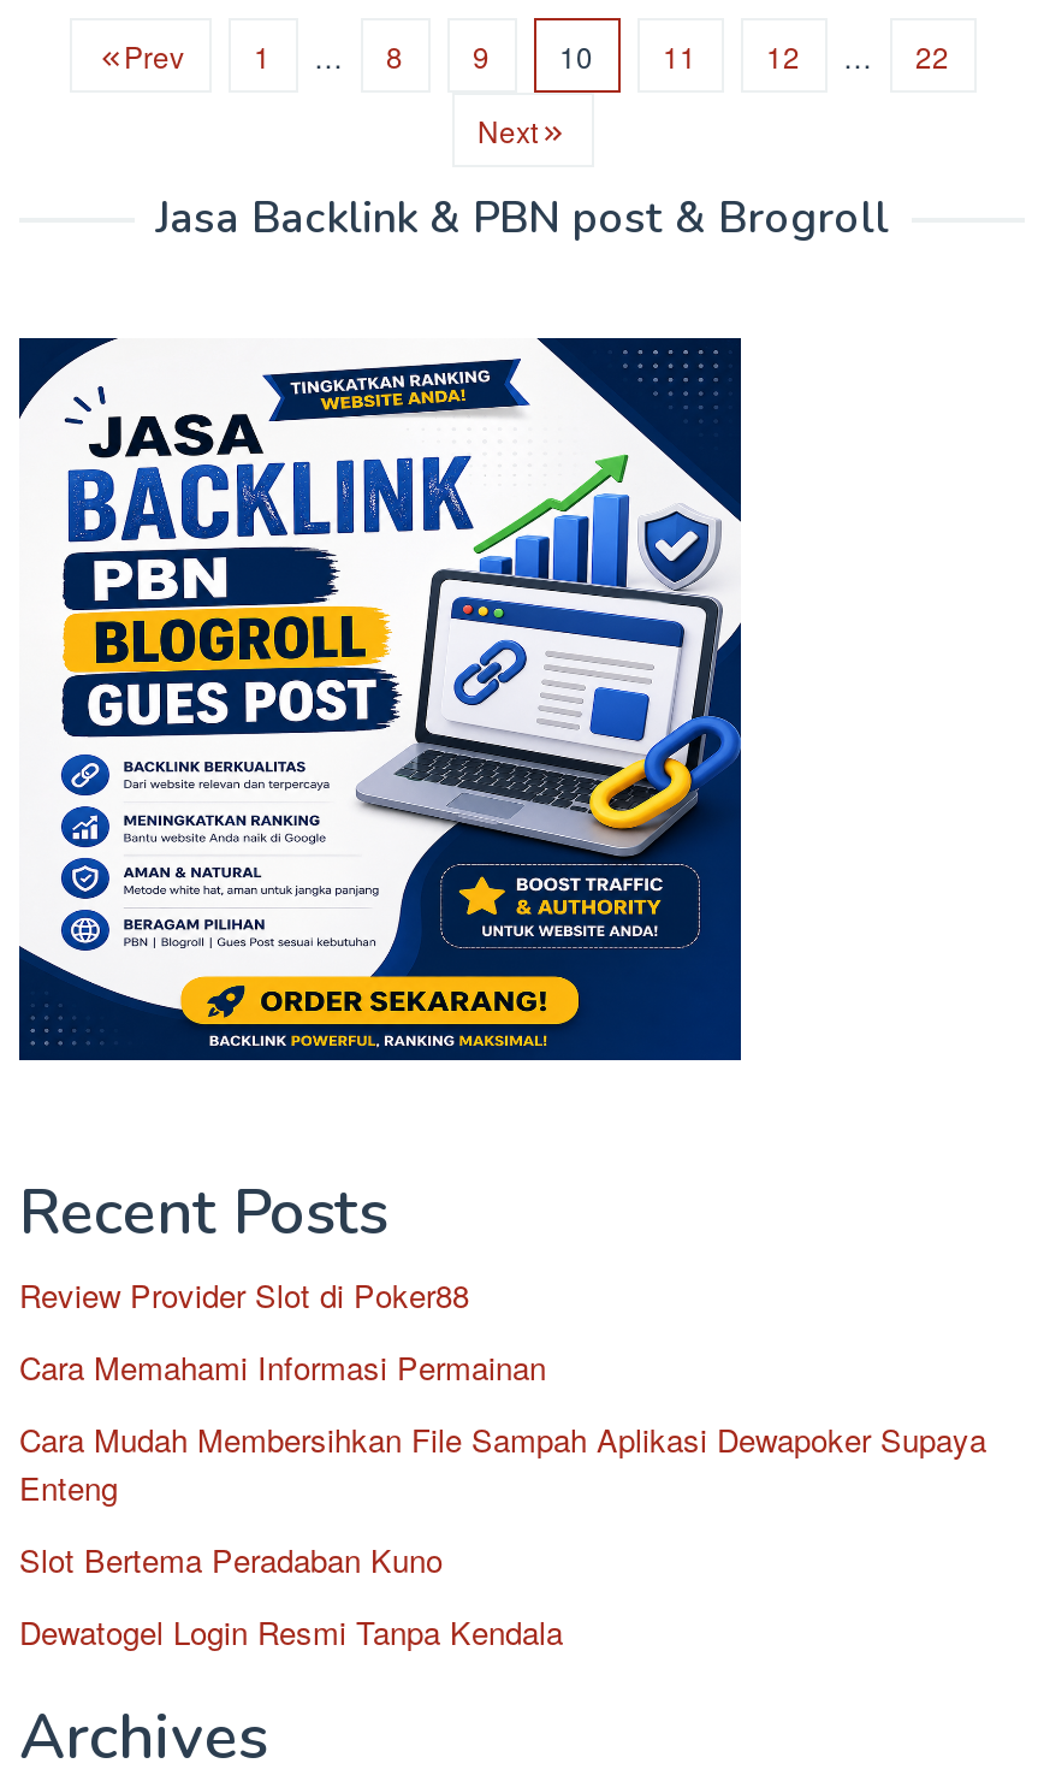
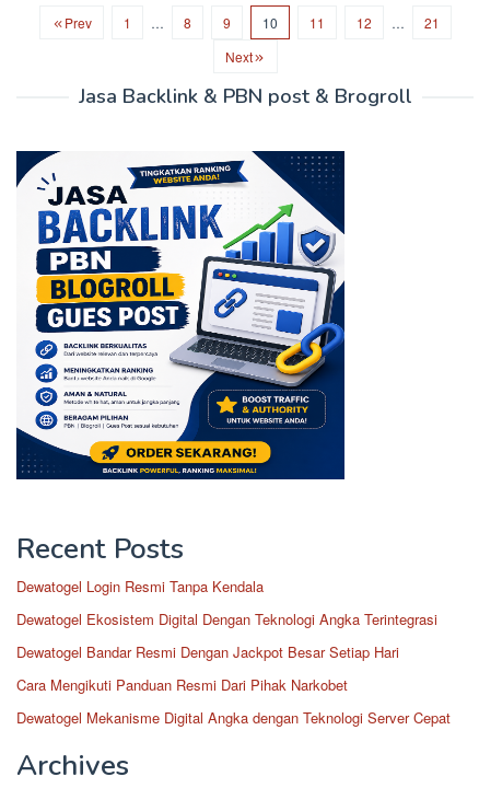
- 22
+ 21

- Review Provider Slot di Poker88
- Cara Memahami Informasi Permainan
- Cara Mudah Membersihkan File Sampah Aplikasi Dewapoker Supaya
- Enteng
- Slot Bertema Peradaban Kuno

moved up: Dewatogel Login Resmi Tanpa Kendala

+ Dewatogel Ekosistem Digital Dengan Teknologi Angka Terintegrasi
+ Dewatogel Bandar Resmi Dengan Jackpot Besar Setiap Hari
+ Cara Mengikuti Panduan Resmi Dari Pihak Narkobet
+ Dewatogel Mekanisme Digital Angka dengan Teknologi Server Cepat
